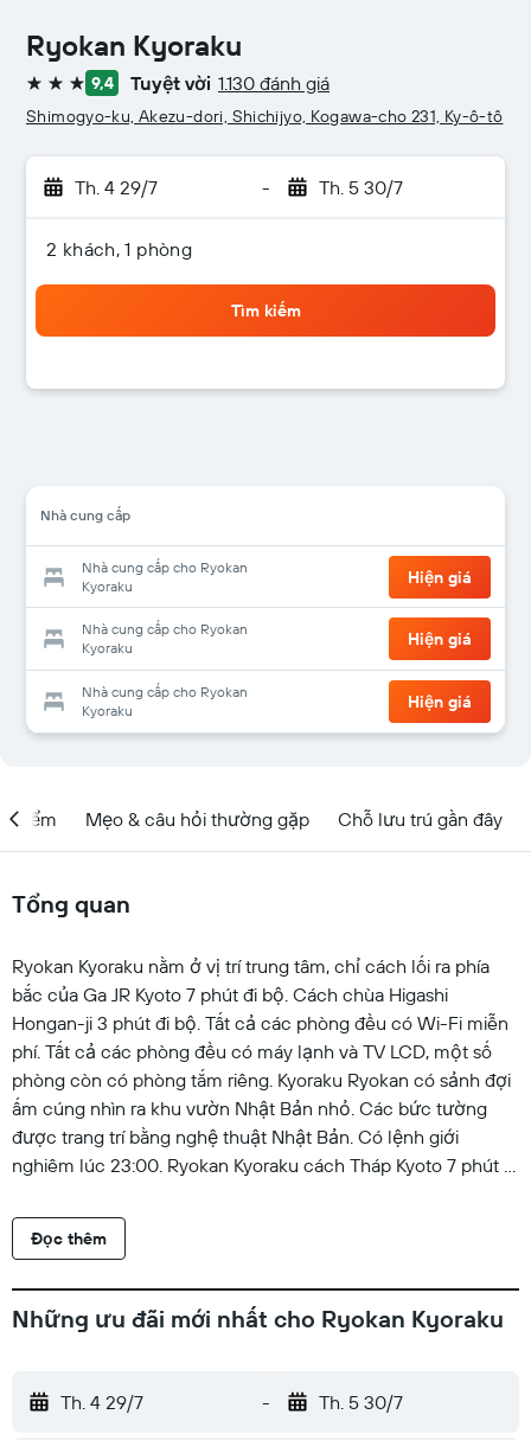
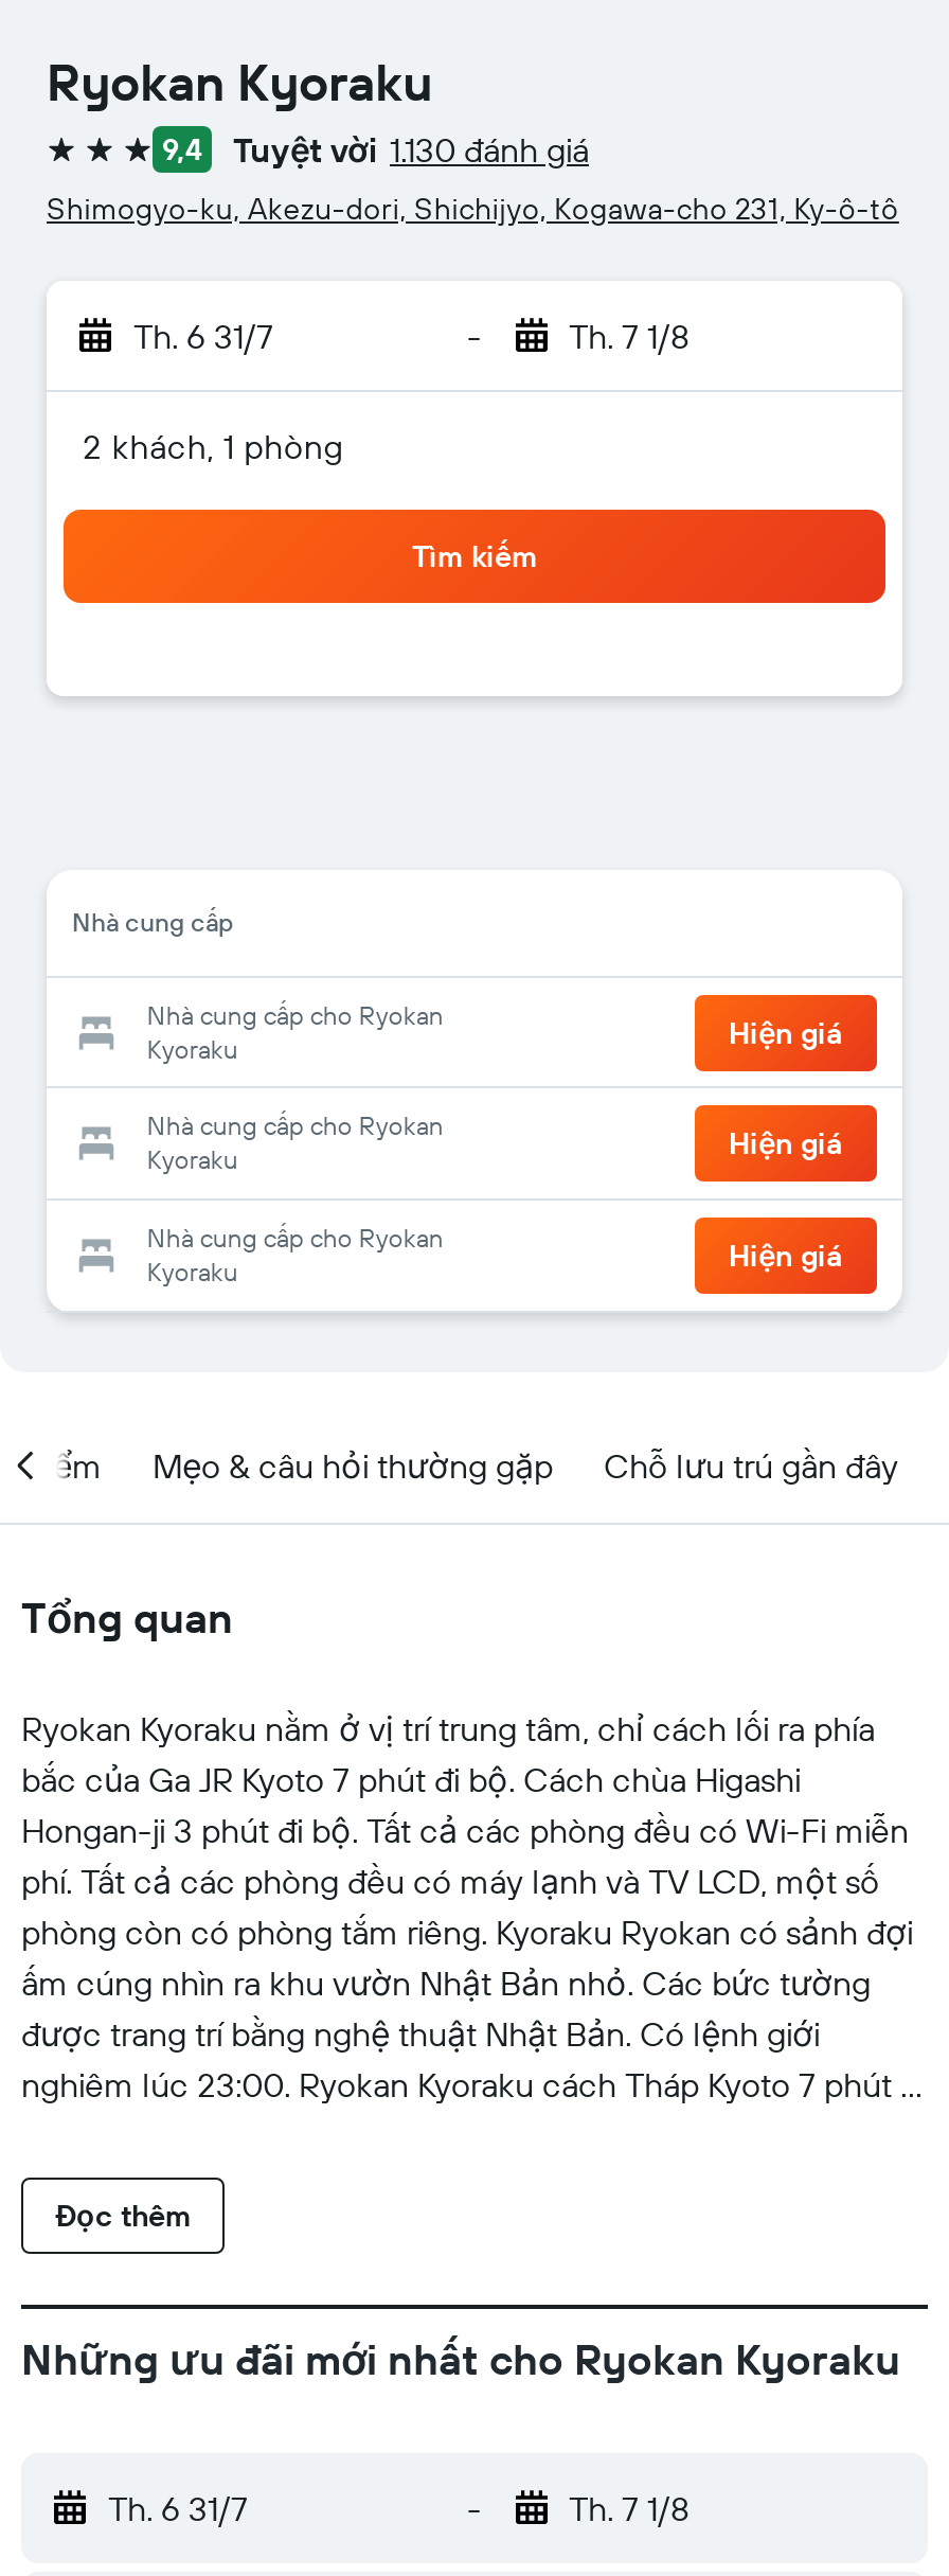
- Th. 4 29/7
+ Th. 6 31/7

- Th. 5 30/7
+ Th. 7 1/8

- Th. 4 29/7
+ Th. 6 31/7

- Th. 5 30/7
+ Th. 7 1/8
